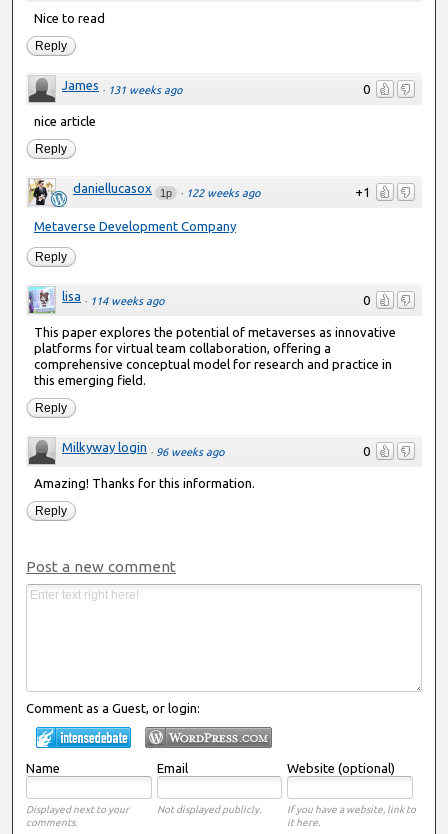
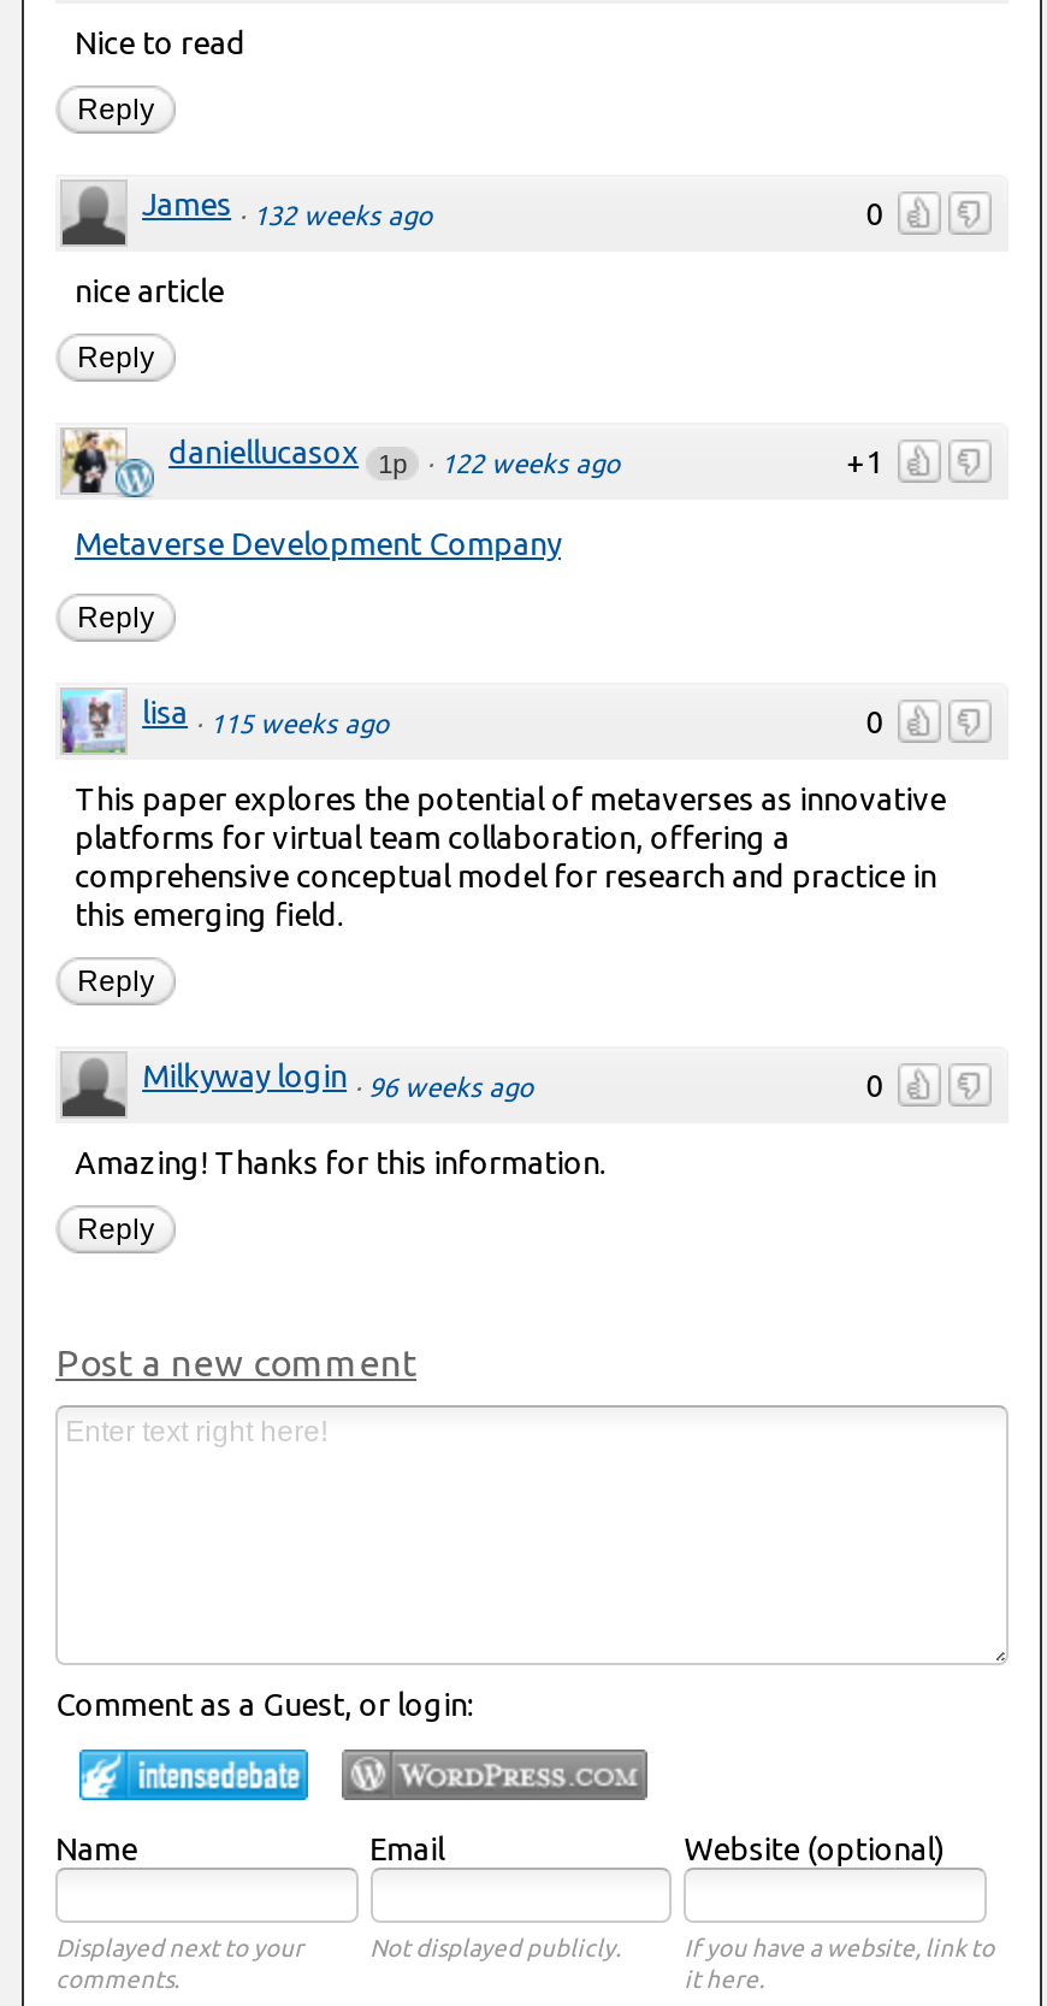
- James · 131 weeks ago
+ James · 132 weeks ago

- lisa · 114 weeks ago
+ lisa · 115 weeks ago
